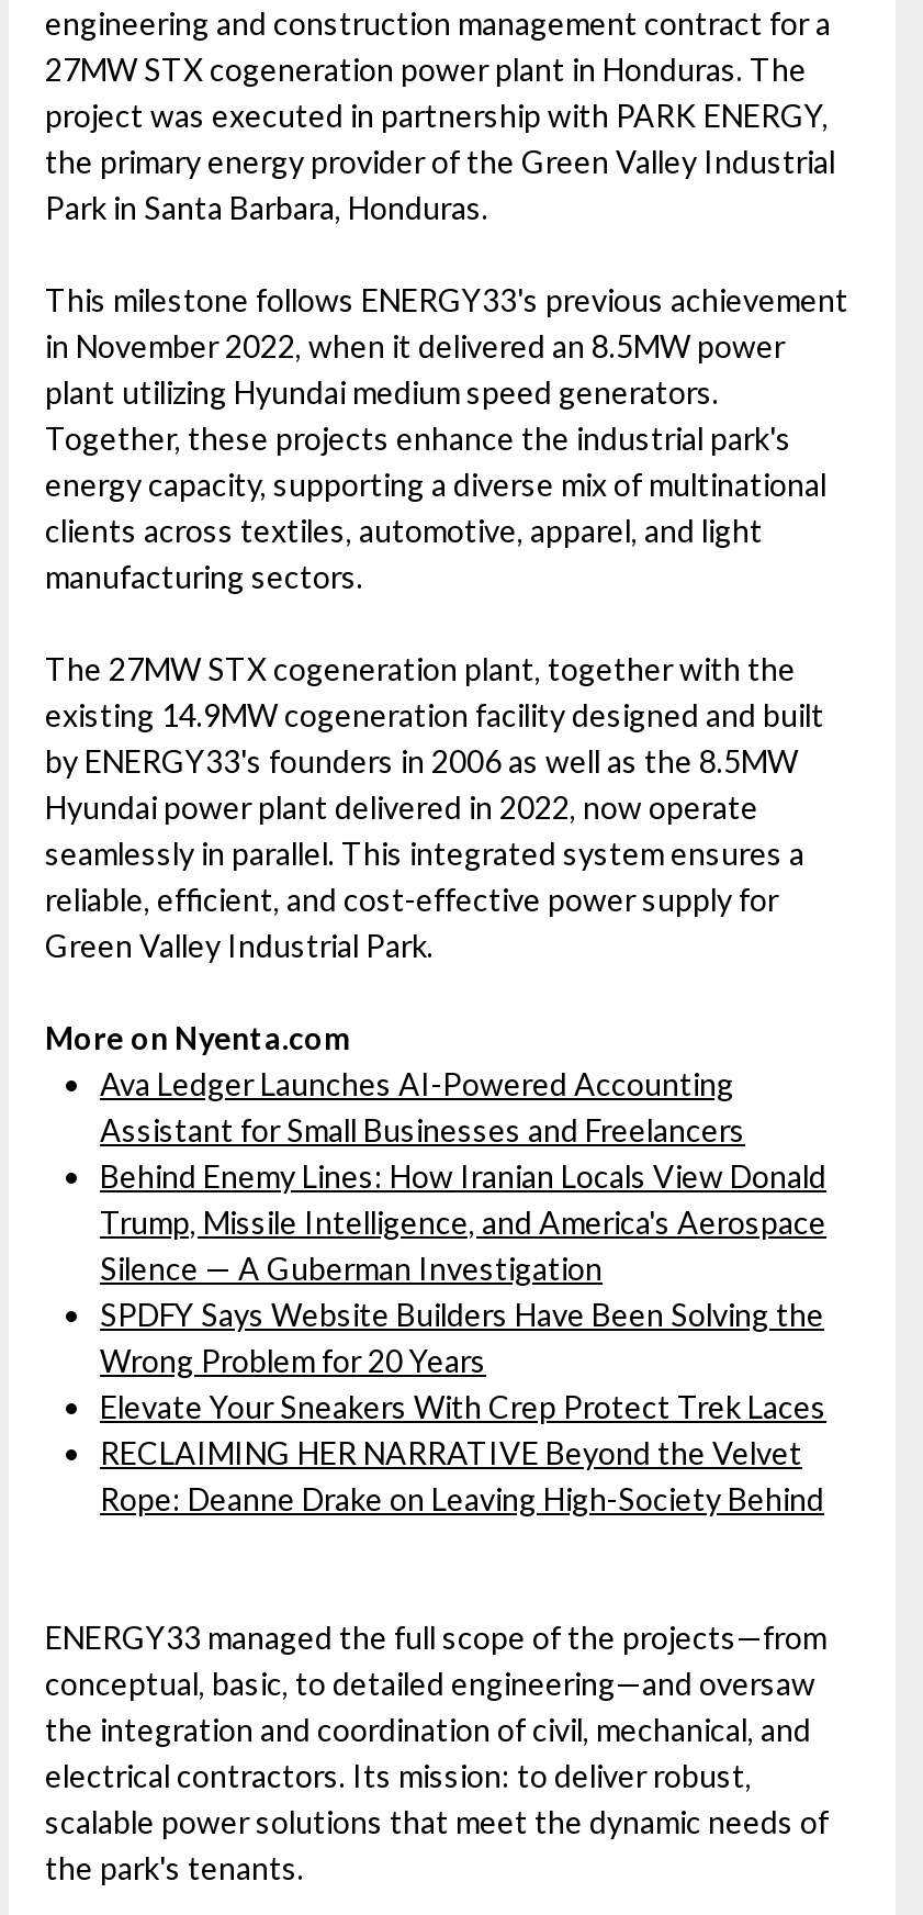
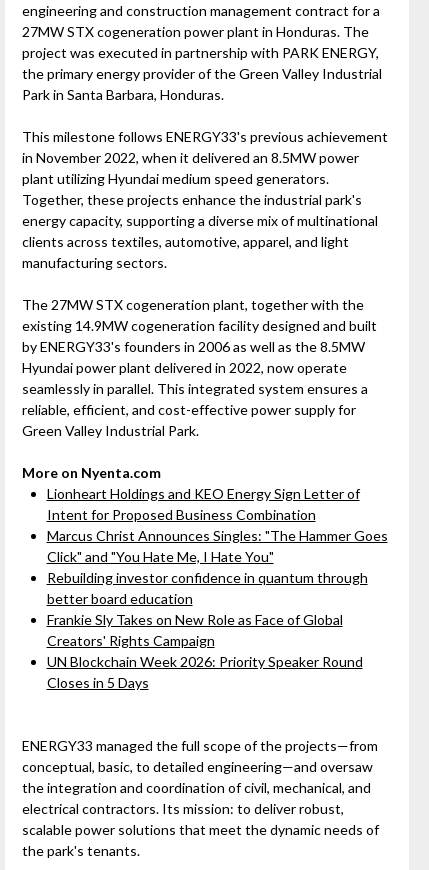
- Ava Ledger Launches AI-Powered Accounting
- Assistant for Small Businesses and Freelancers
- Behind Enemy Lines: How Iranian Locals View Donald
- Trump, Missile Intelligence, and America's Aerospace
- Silence — A Guberman Investigation
- SPDFY Says Website Builders Have Been Solving the
- Wrong Problem for 20 Years
- Elevate Your Sneakers With Crep Protect Trek Laces
- RECLAIMING HER NARRATIVE Beyond the Velvet
- Rope: Deanne Drake on Leaving High-Society Behind
+ Lionheart Holdings and KEO Energy Sign Letter of
+ Intent for Proposed Business Combination
+ Marcus Christ Announces Singles: "The Hammer Goes
+ Click" and "You Hate Me, I Hate You"
+ Rebuilding investor confidence in quantum through
+ better board education
+ Frankie Sly Takes on New Role as Face of Global
+ Creators' Rights Campaign
+ UN Blockchain Week 2026: Priority Speaker Round
+ Closes in 5 Days
